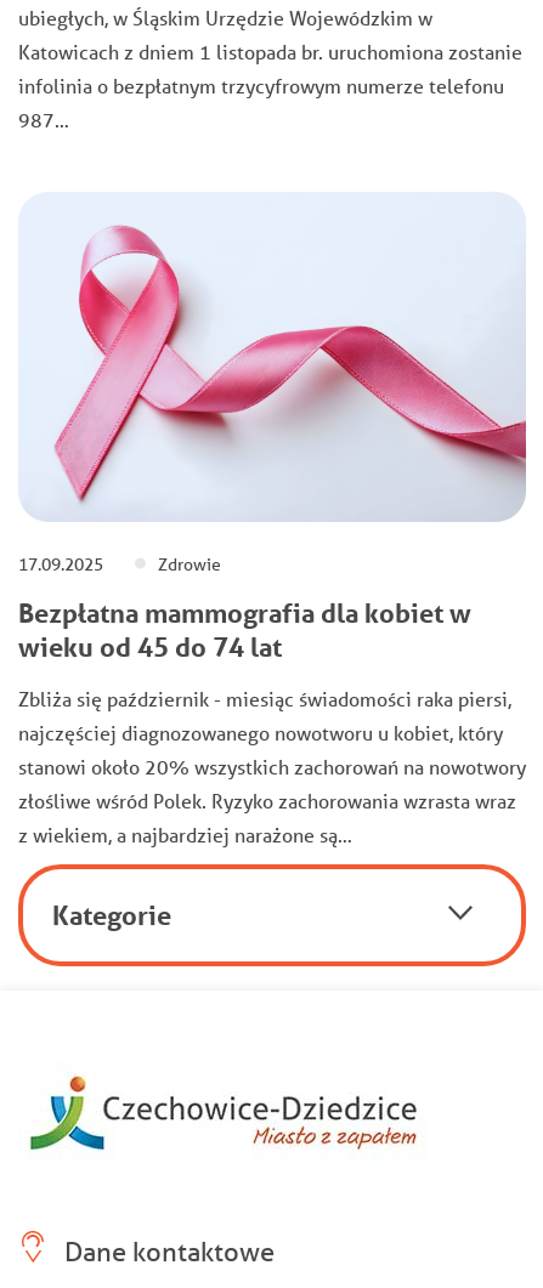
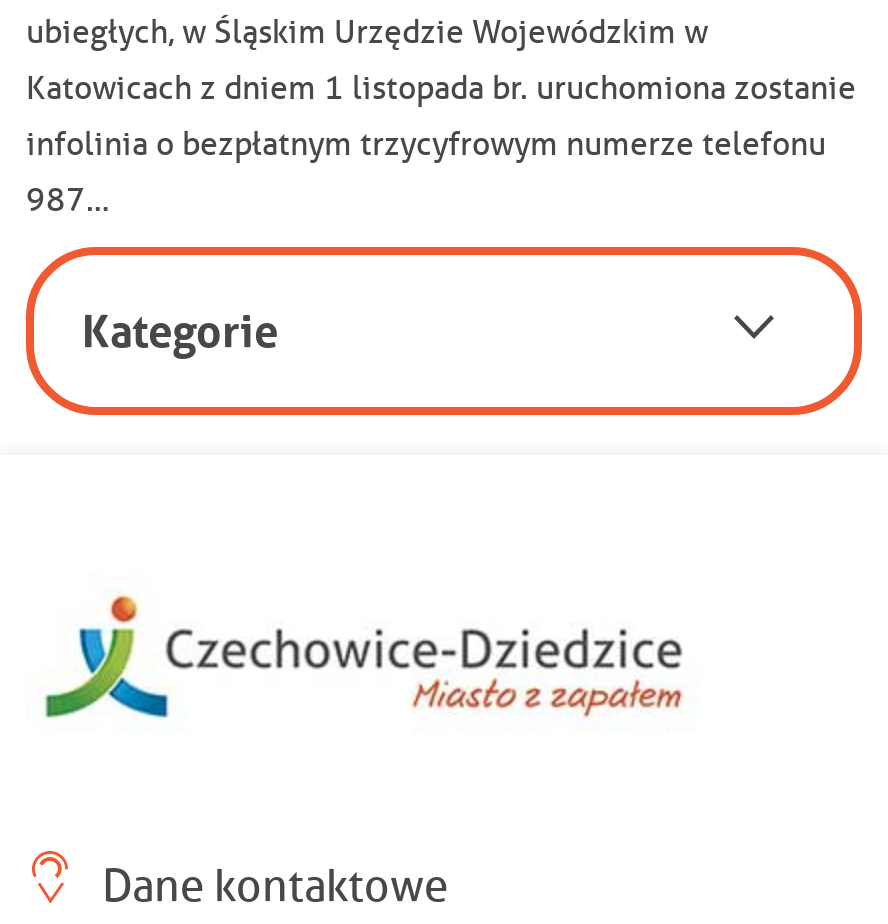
- [image]
- 17.09.2025
- Zdrowie
- Bezpłatna mammografia dla kobiet w
- wieku od 45 do 74 lat
- Zbliża się październik - miesiąc świadomości raka piersi,
- najczęściej diagnozowanego nowotworu u kobiet, który
- stanowi około 20% wszystkich zachorowań na nowotwory
- złośliwe wśród Polek. Ryzyko zachorowania wzrasta wraz
- z wiekiem, a najbardziej narażone są…
